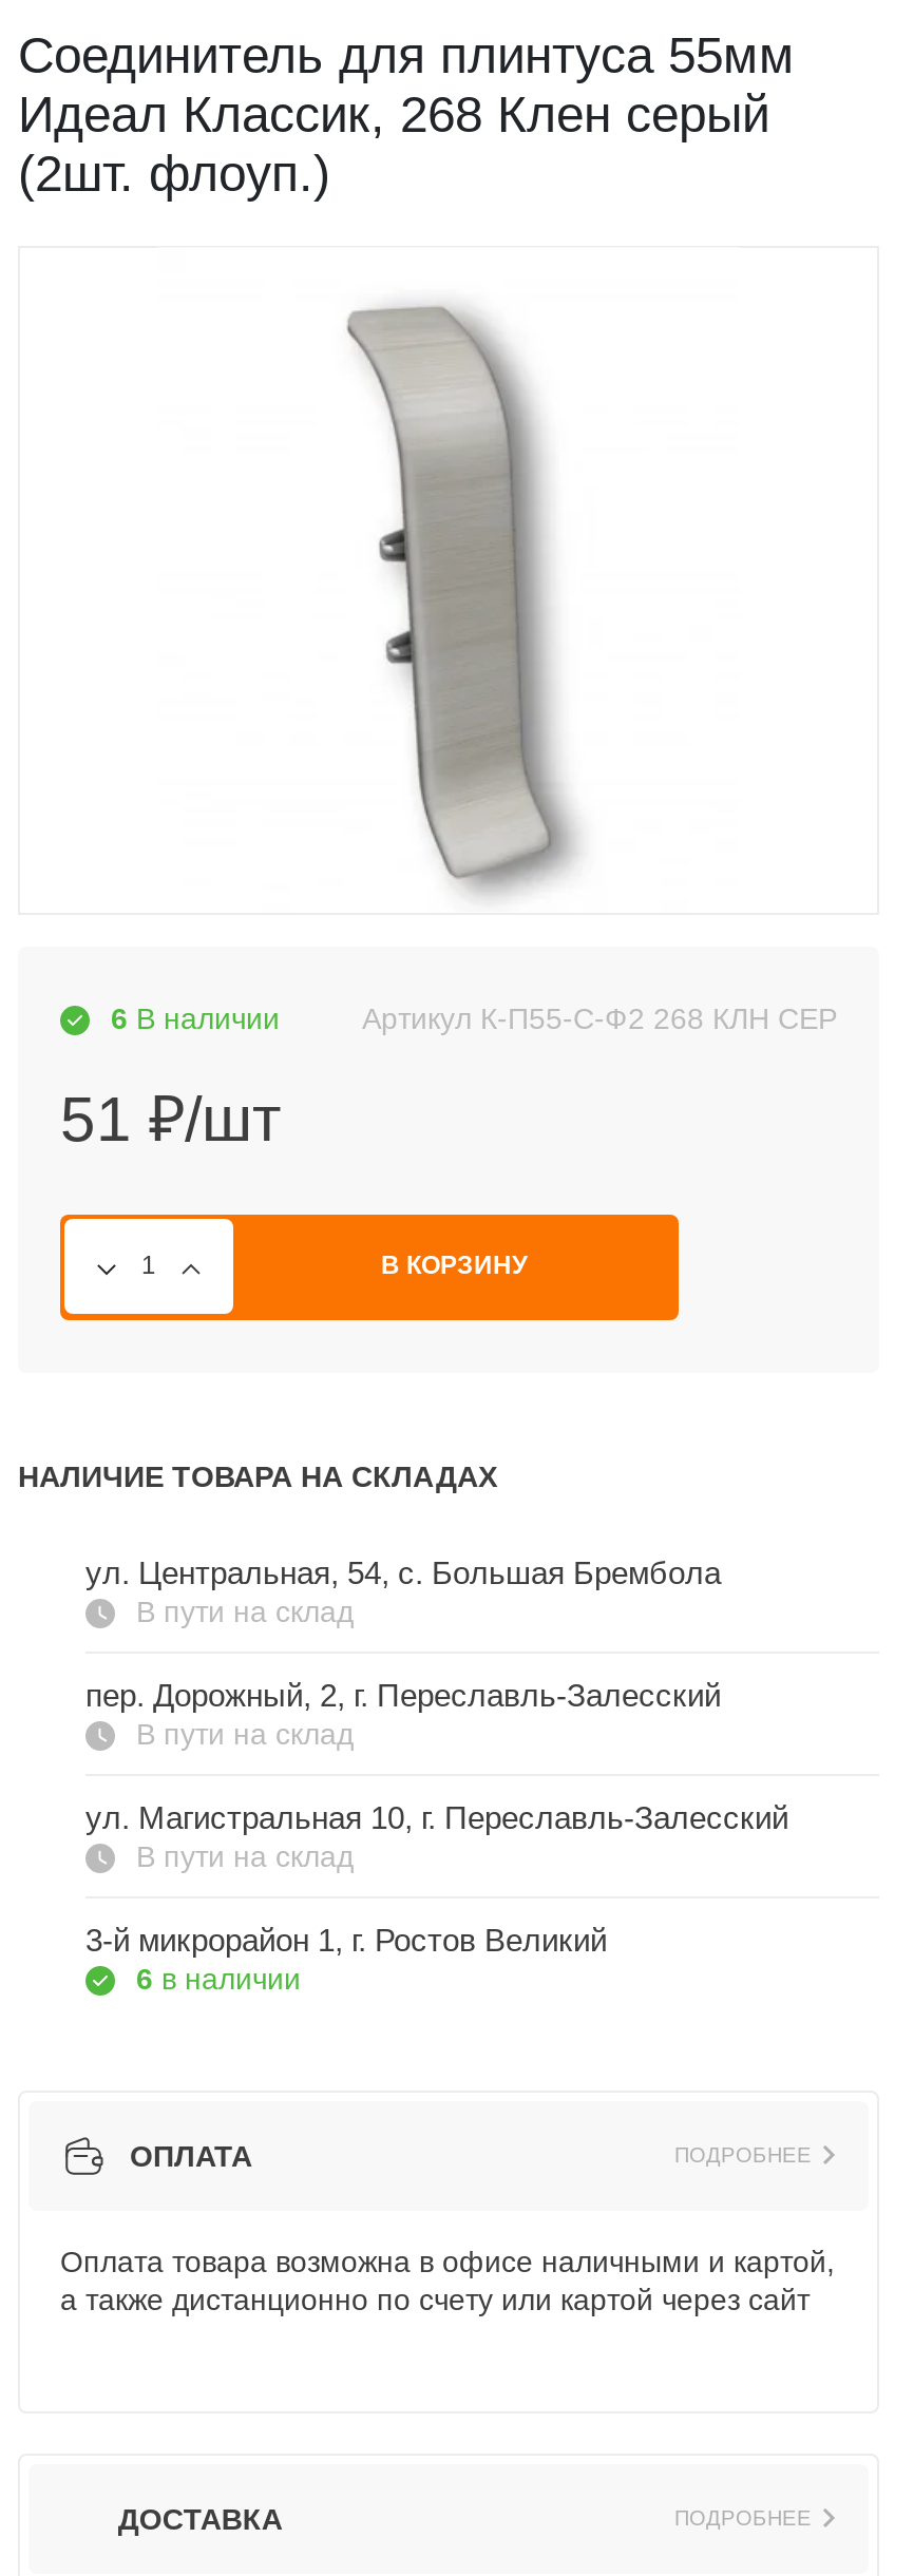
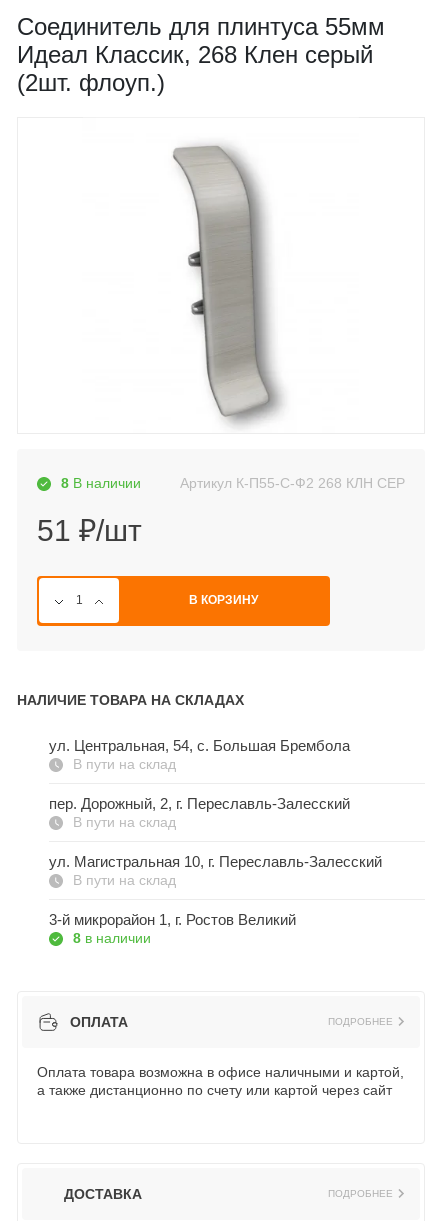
- 6 В наличии
+ 8 В наличии

- 6 в наличии
+ 8 в наличии
